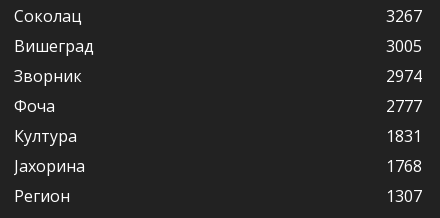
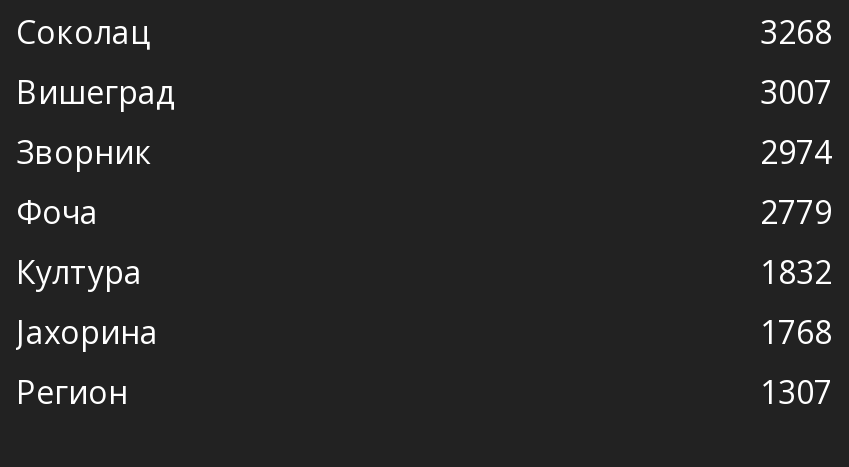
- 3267
+ 3268

- 3005
+ 3007

- 2777
+ 2779

- 1831
+ 1832
